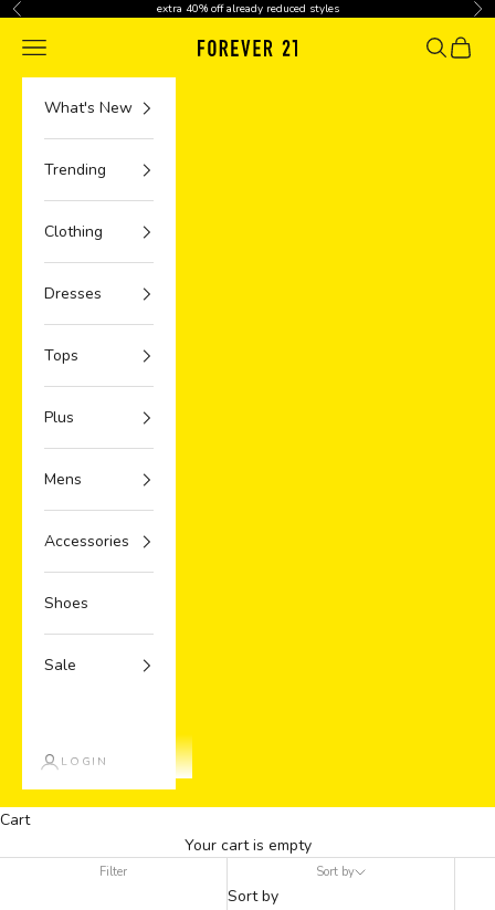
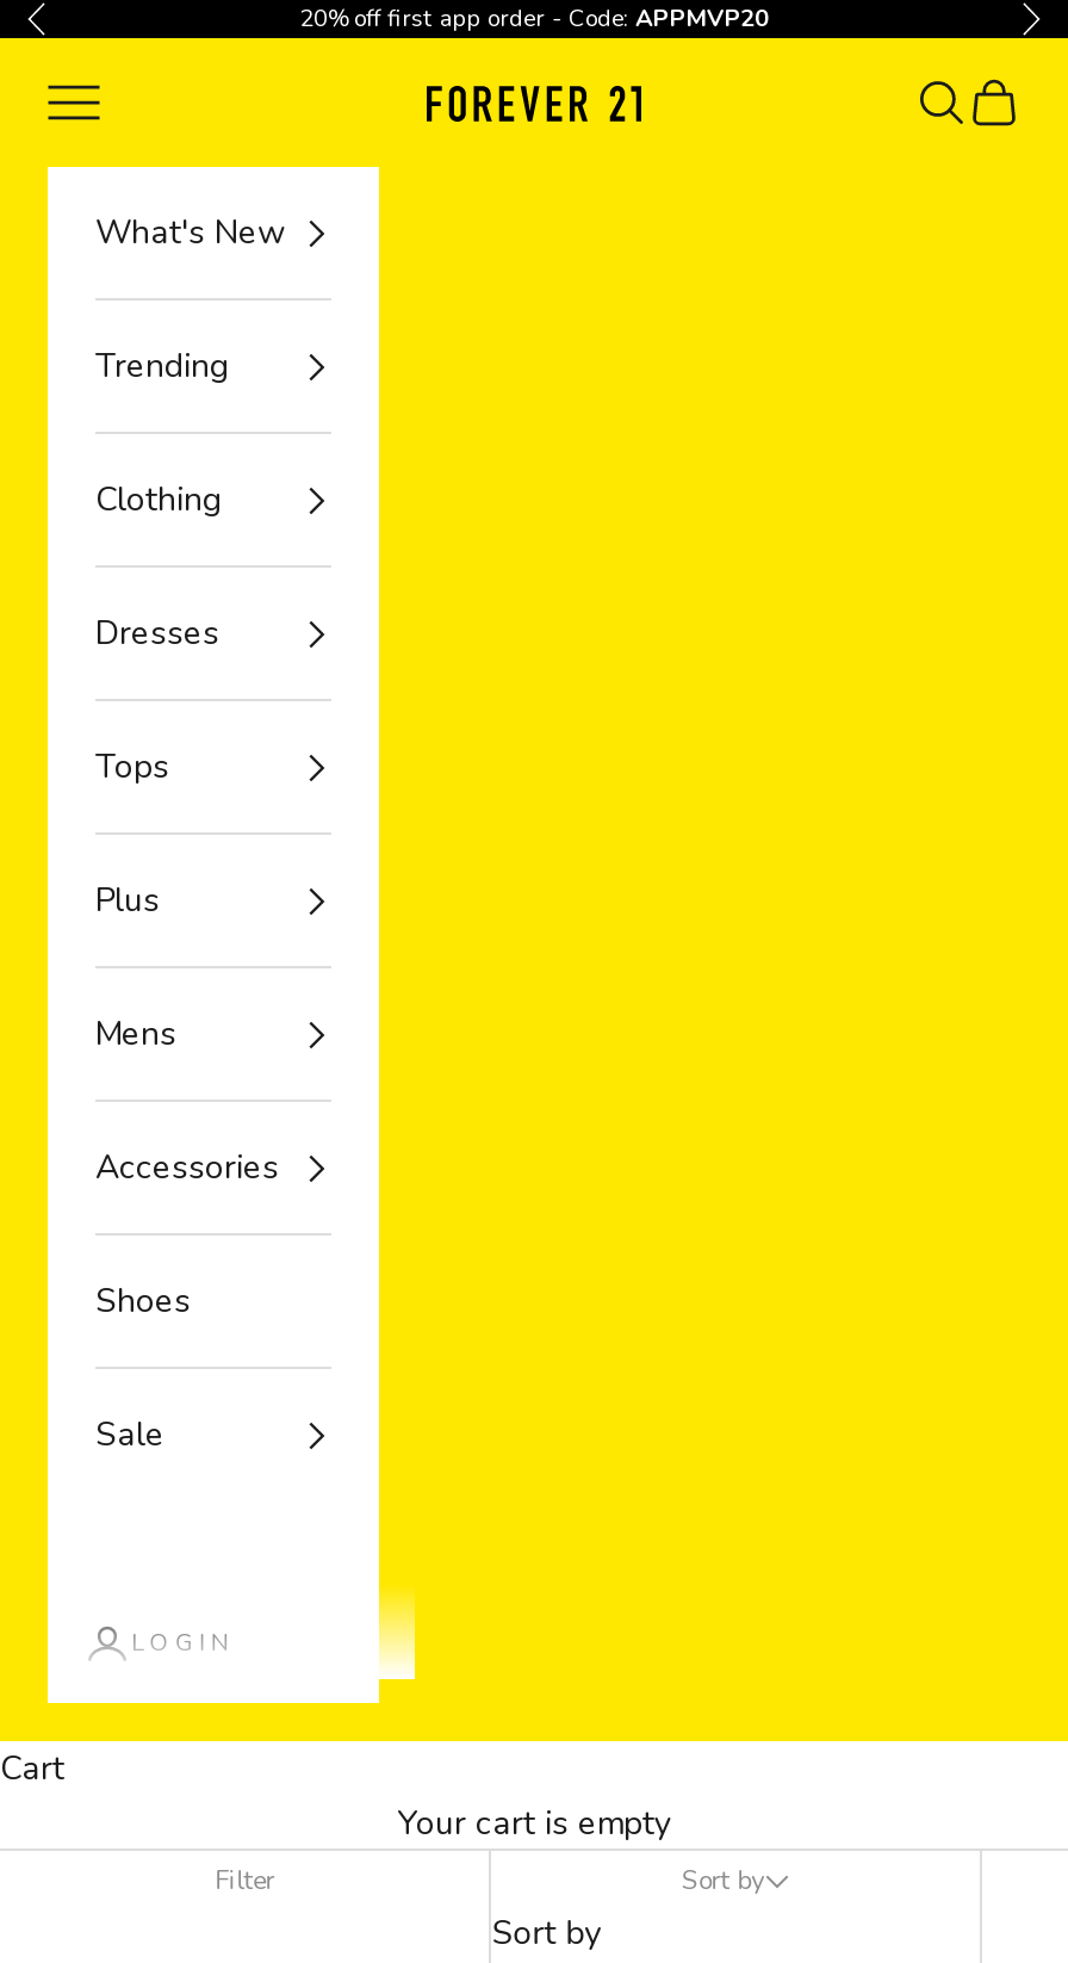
- extra 40% off already reduced styles
+ 20% off first app order - Code: APPMVP20
